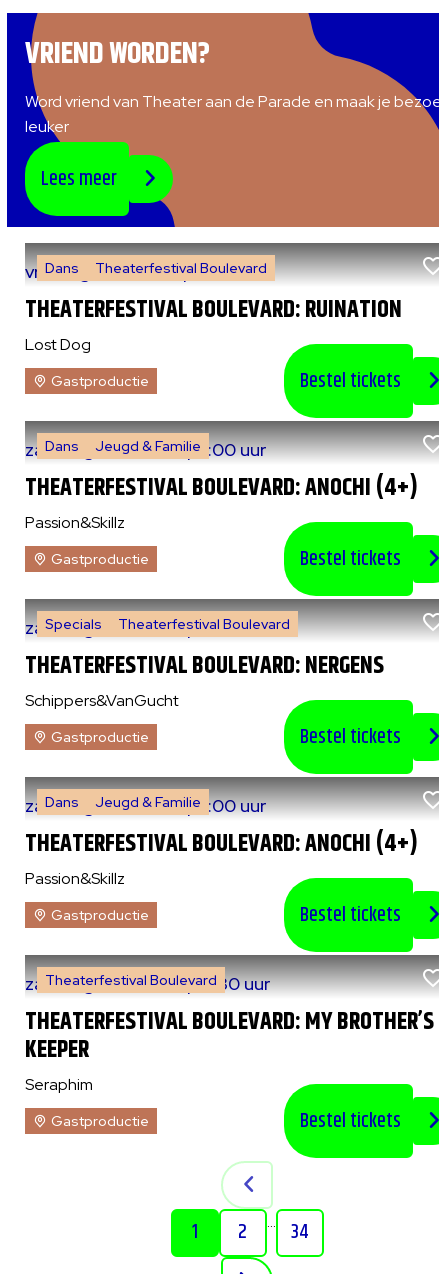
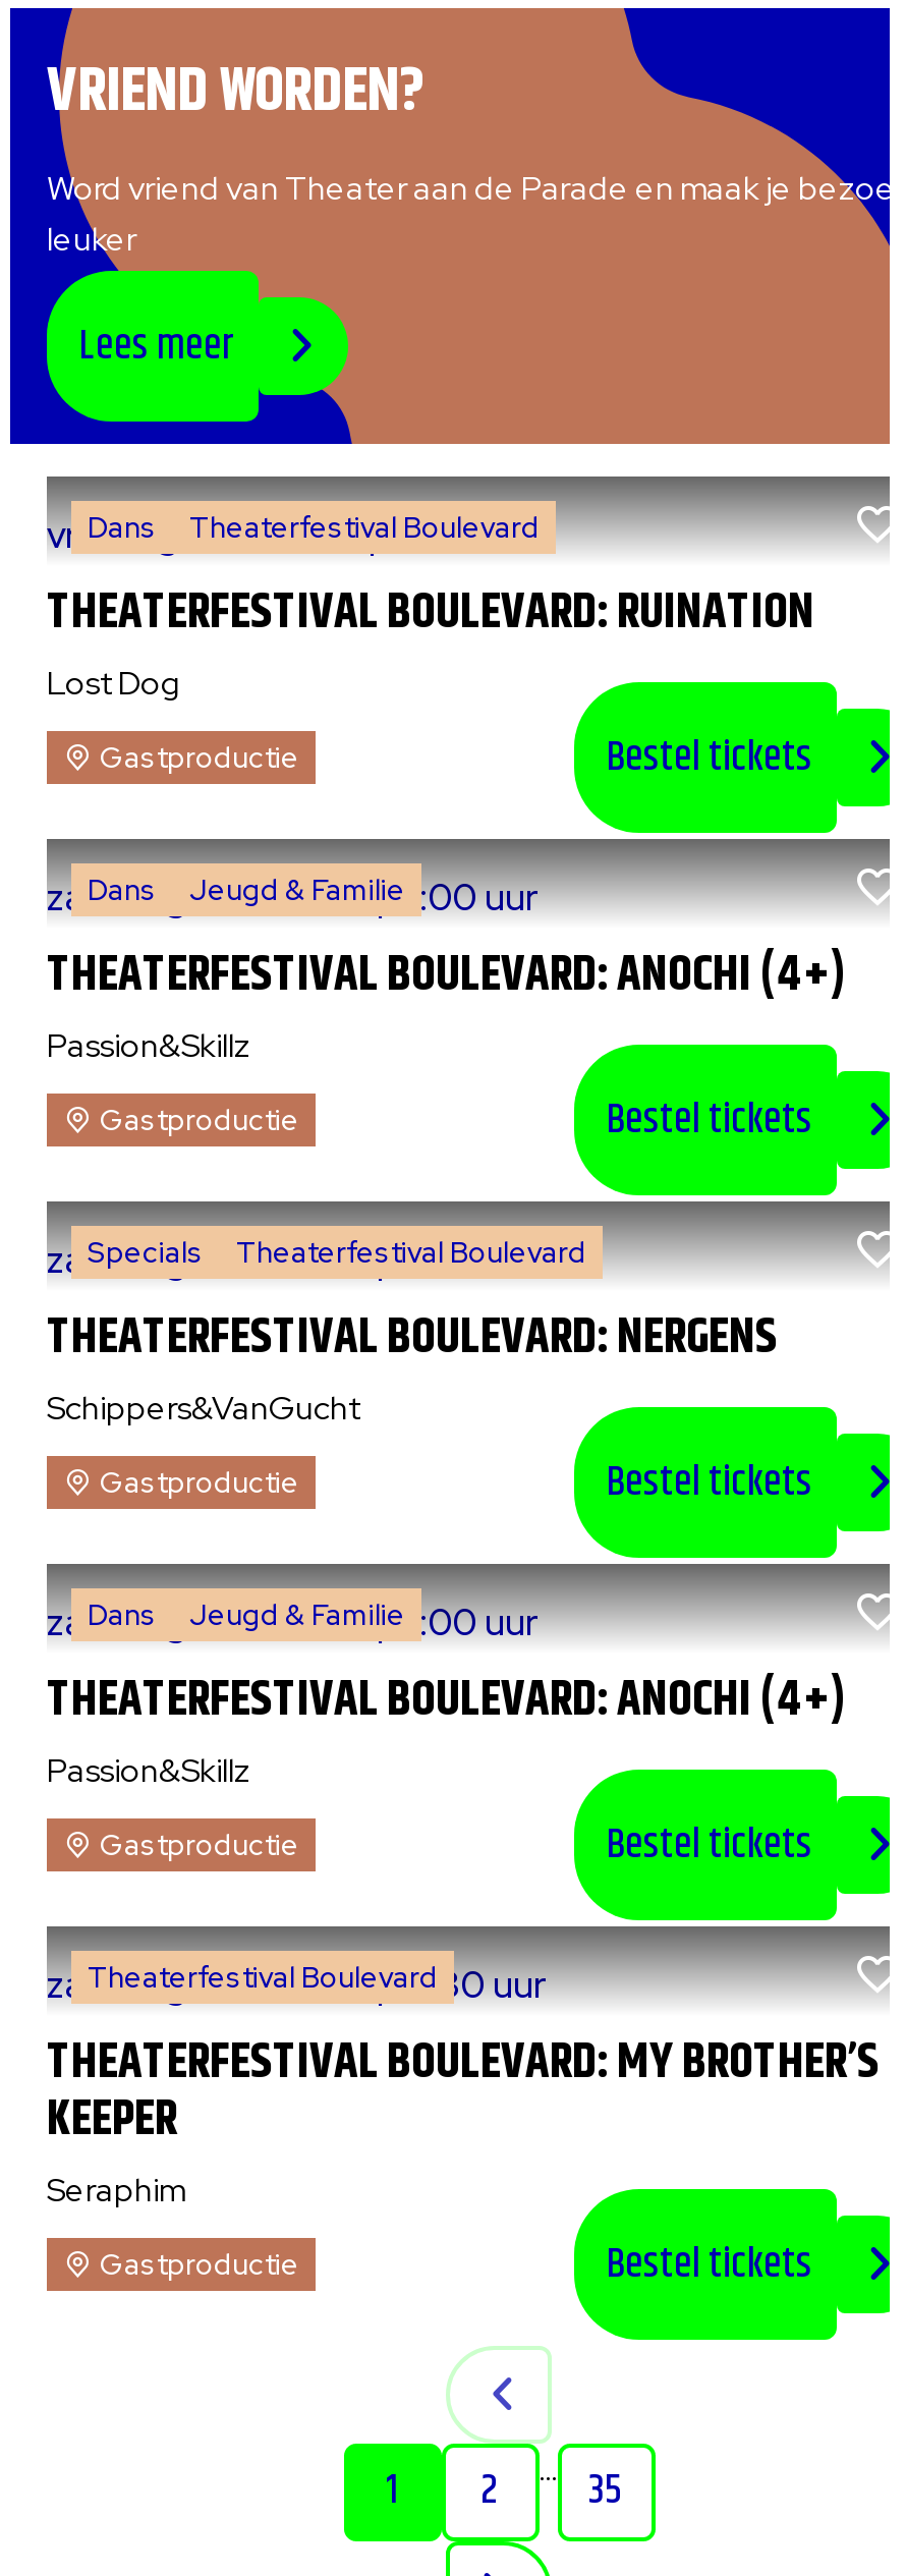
- 34
+ 35
